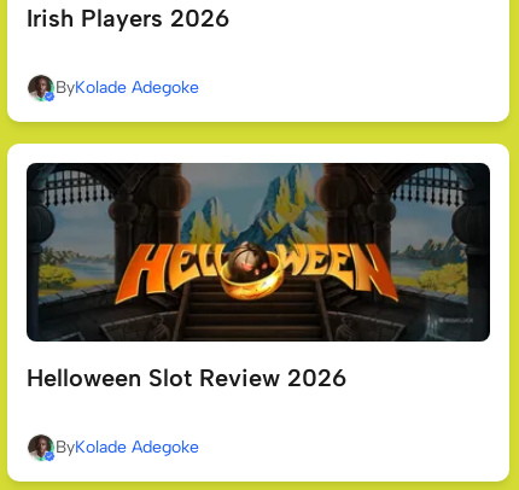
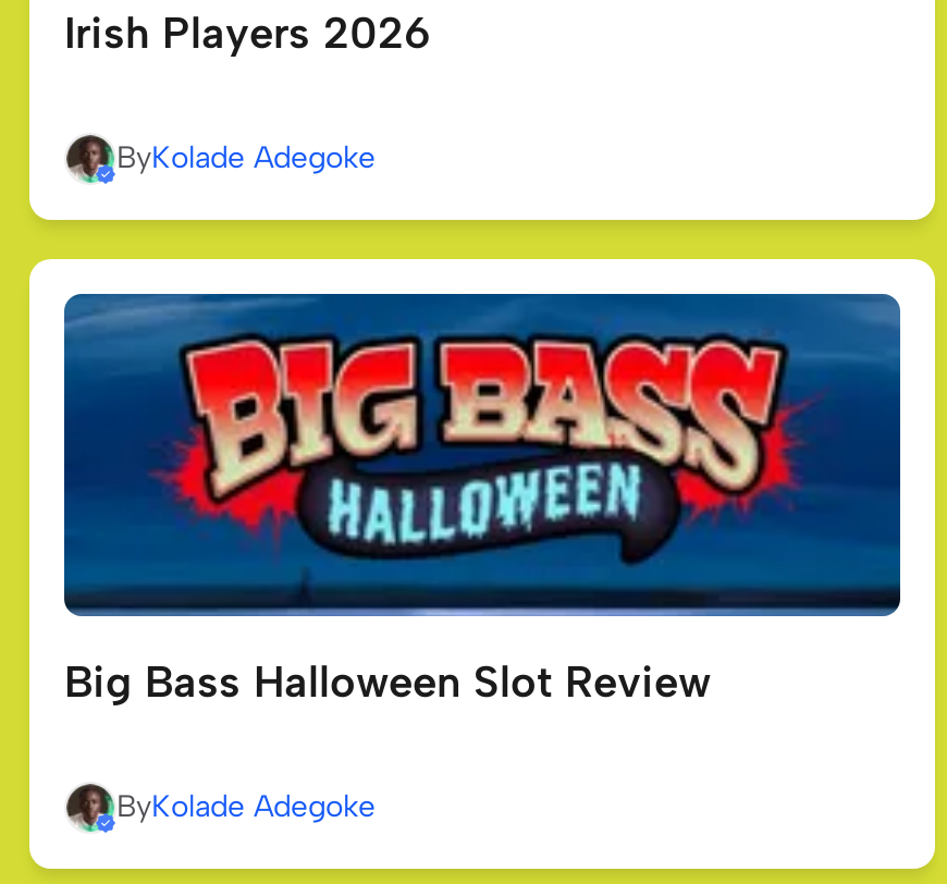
- [image]
- Helloween Slot Review 2026
+ [image]
+ Big Bass Halloween Slot Review
